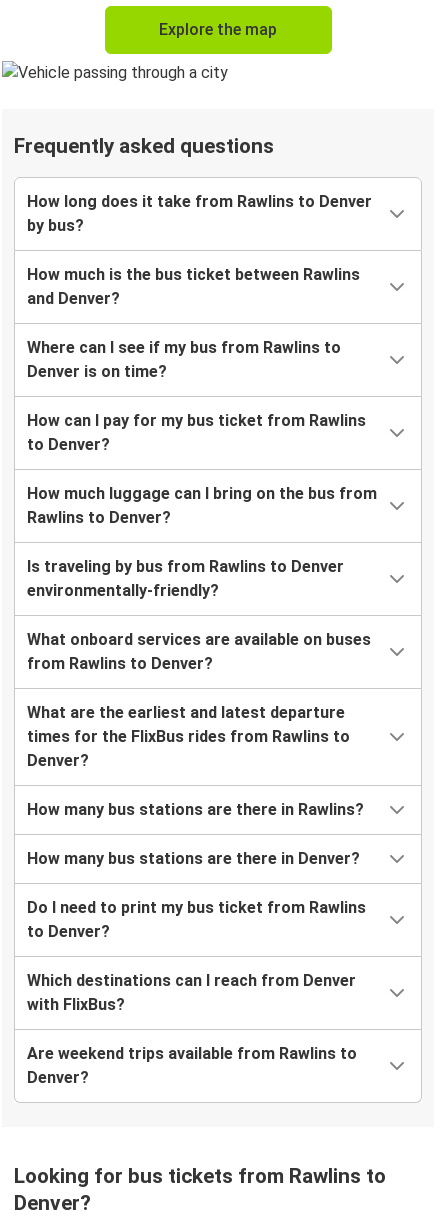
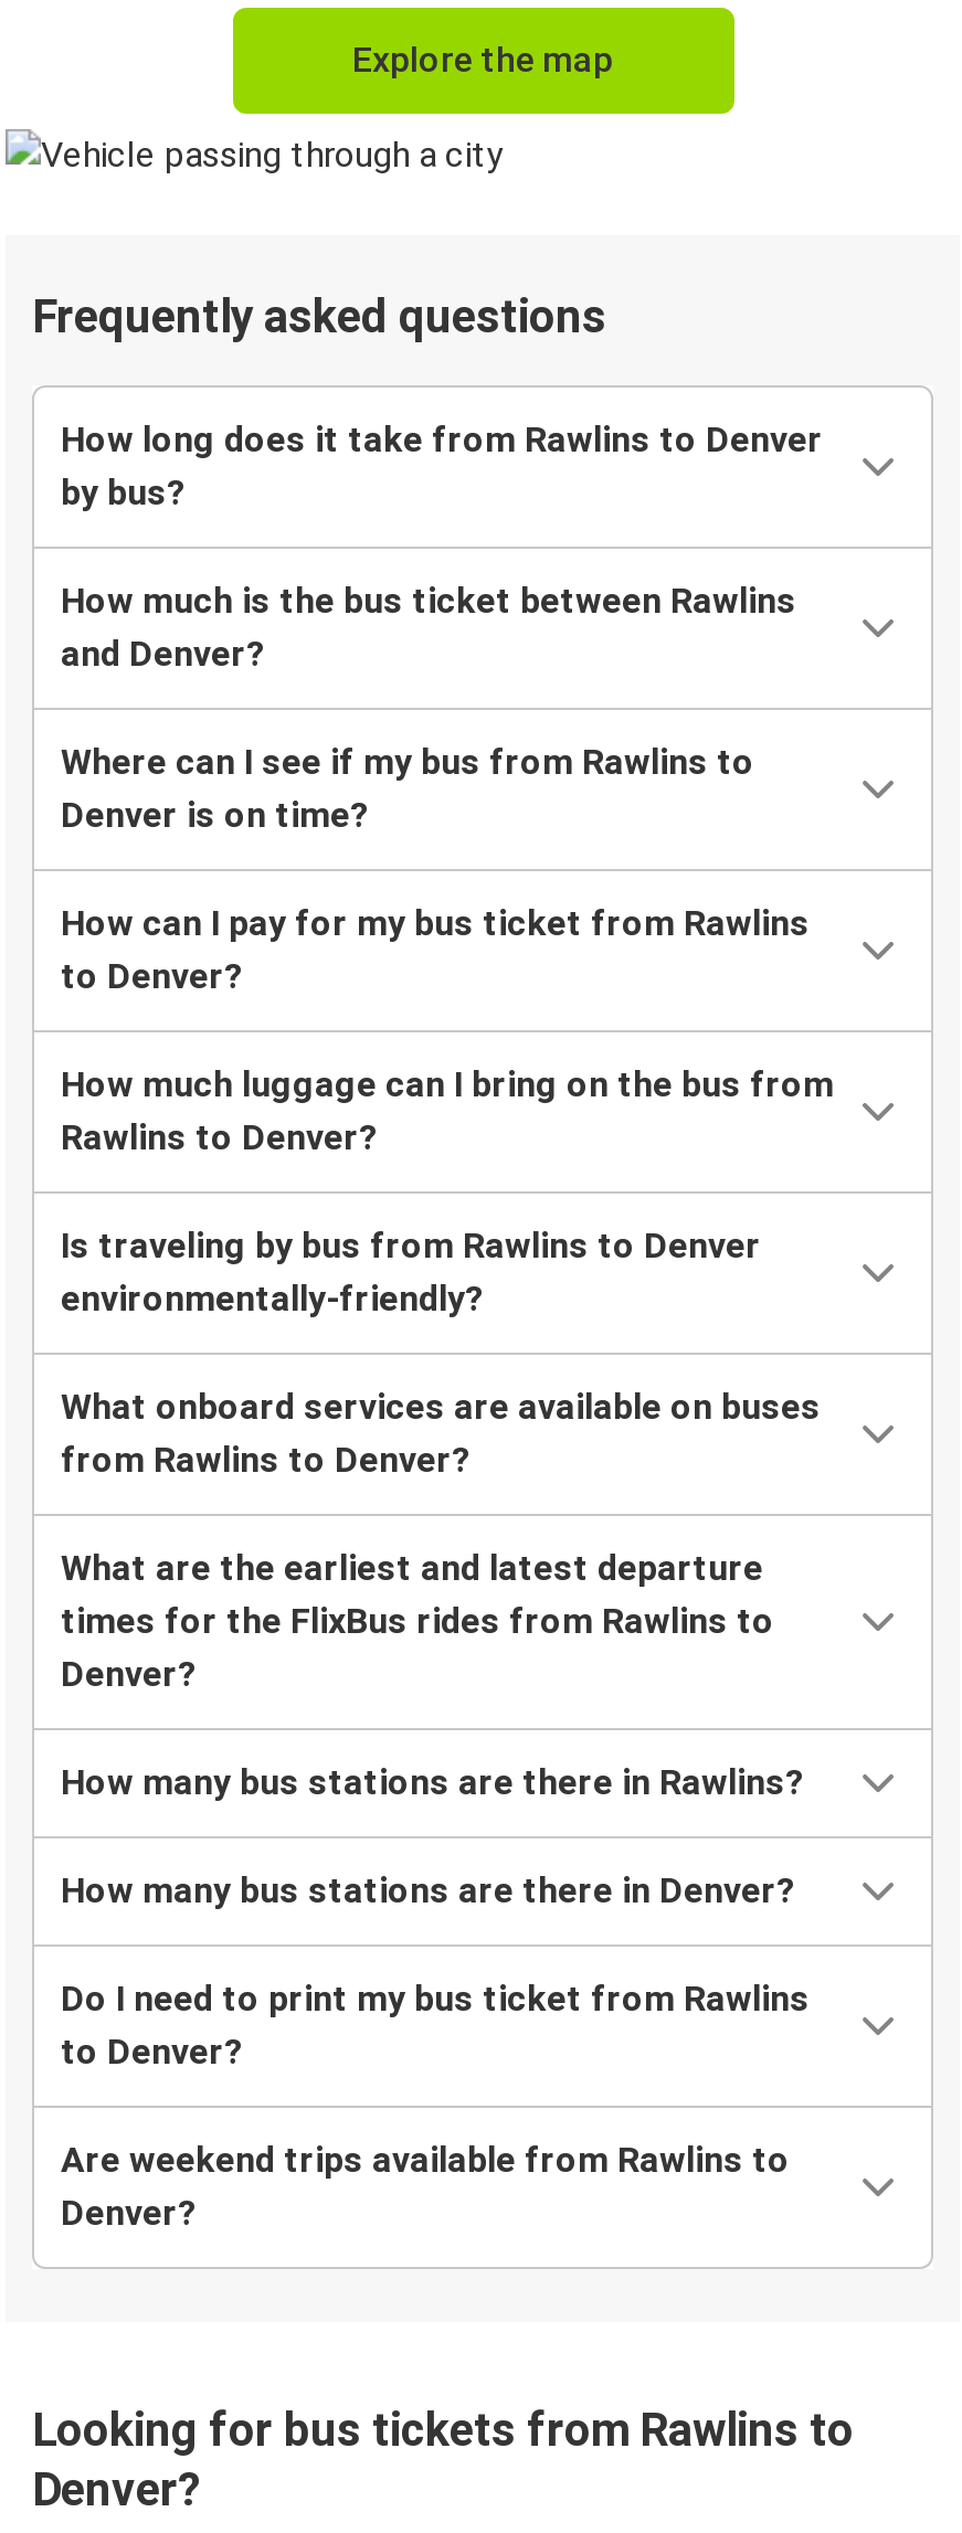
- Which destinations can I reach from Denver
- with FlixBus?
